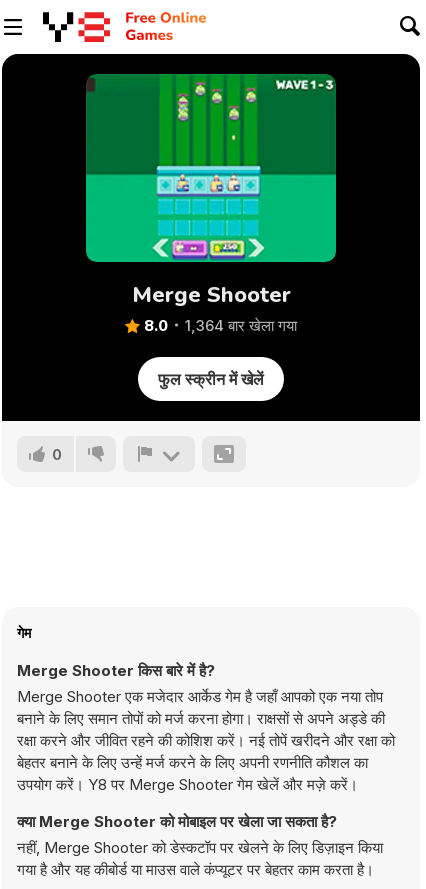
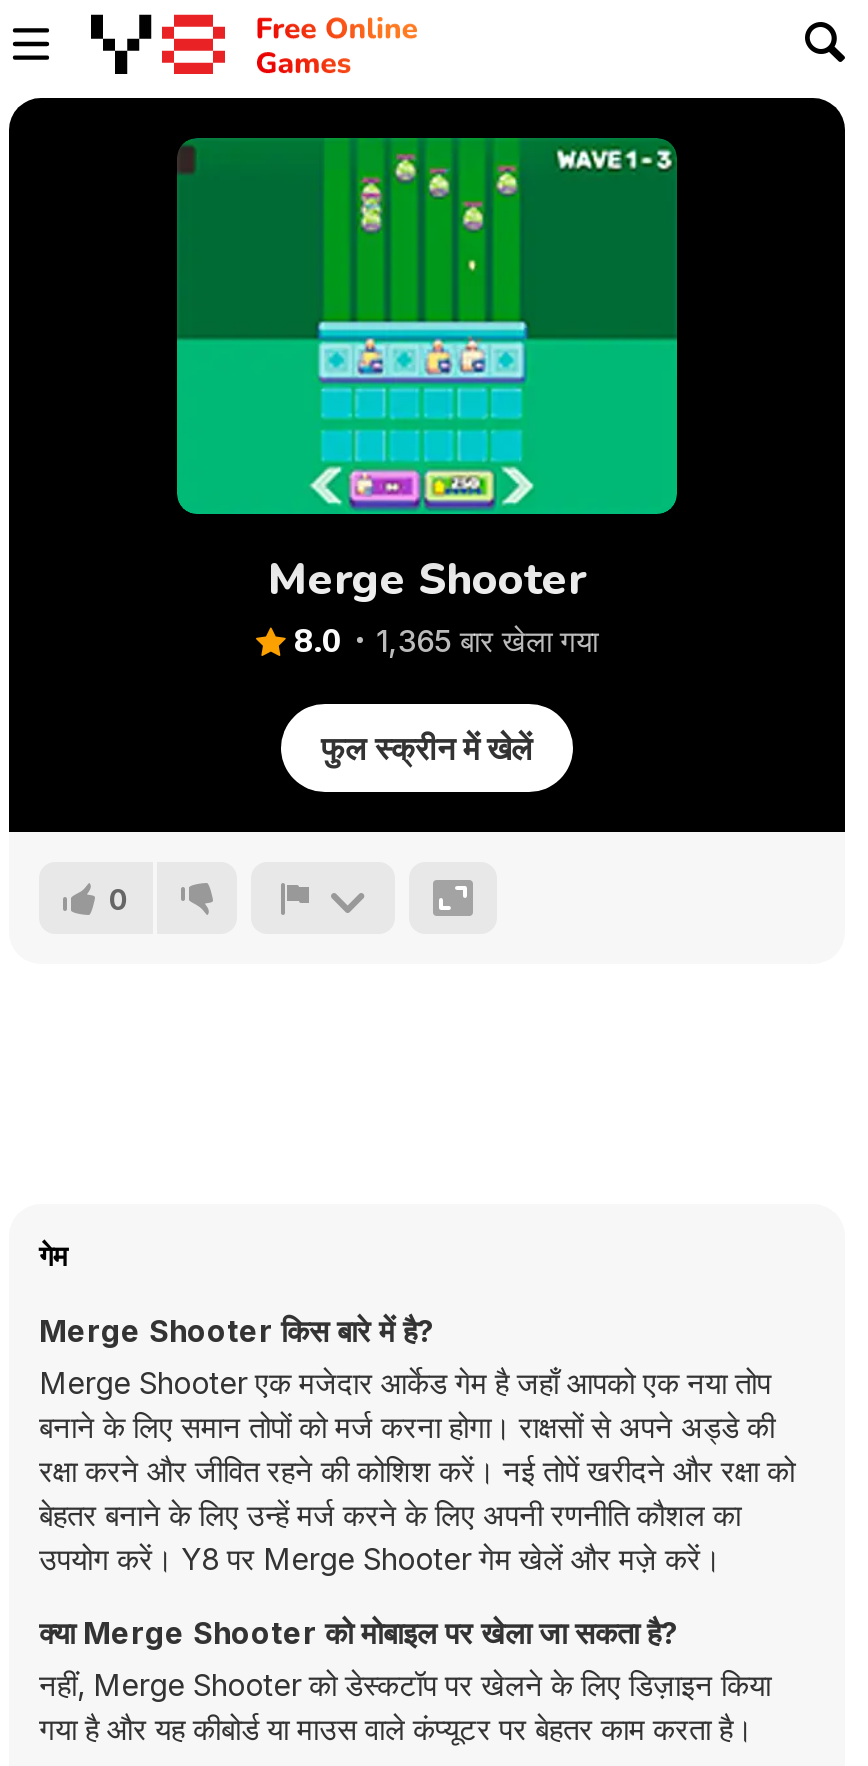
- 8.0 1,364 बार खेला गया
+ 8.0 1,365 बार खेला गया
